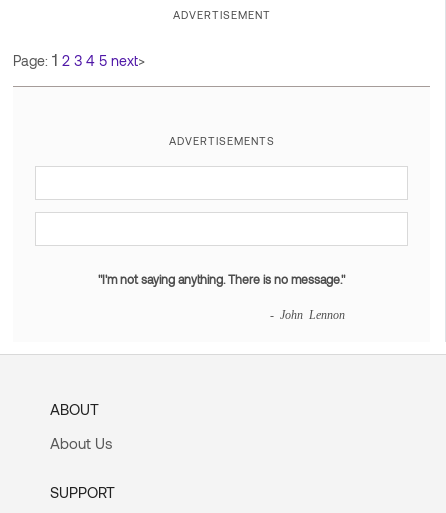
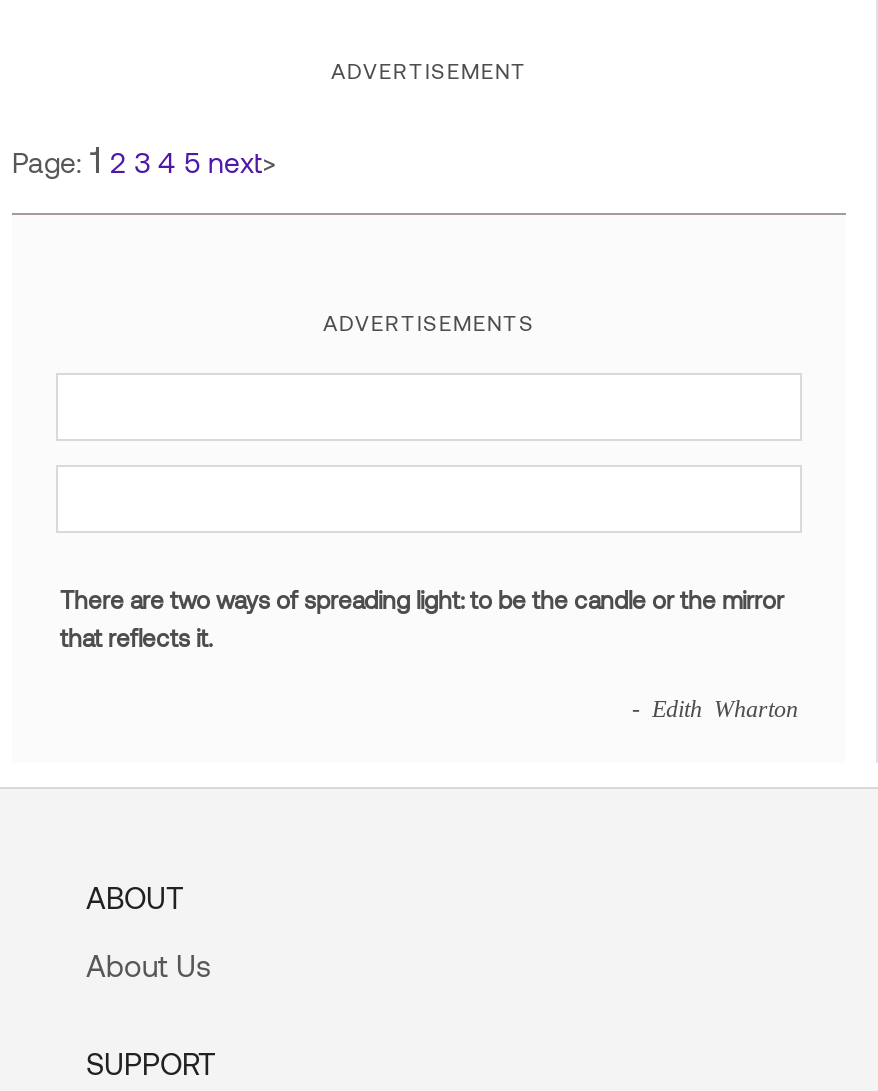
- "I'm not saying anything. There is no message."
+ There are two ways of spreading light: to be the candle or the mirror
+ that reflects it.

- - John Lennon
+ - Edith Wharton
